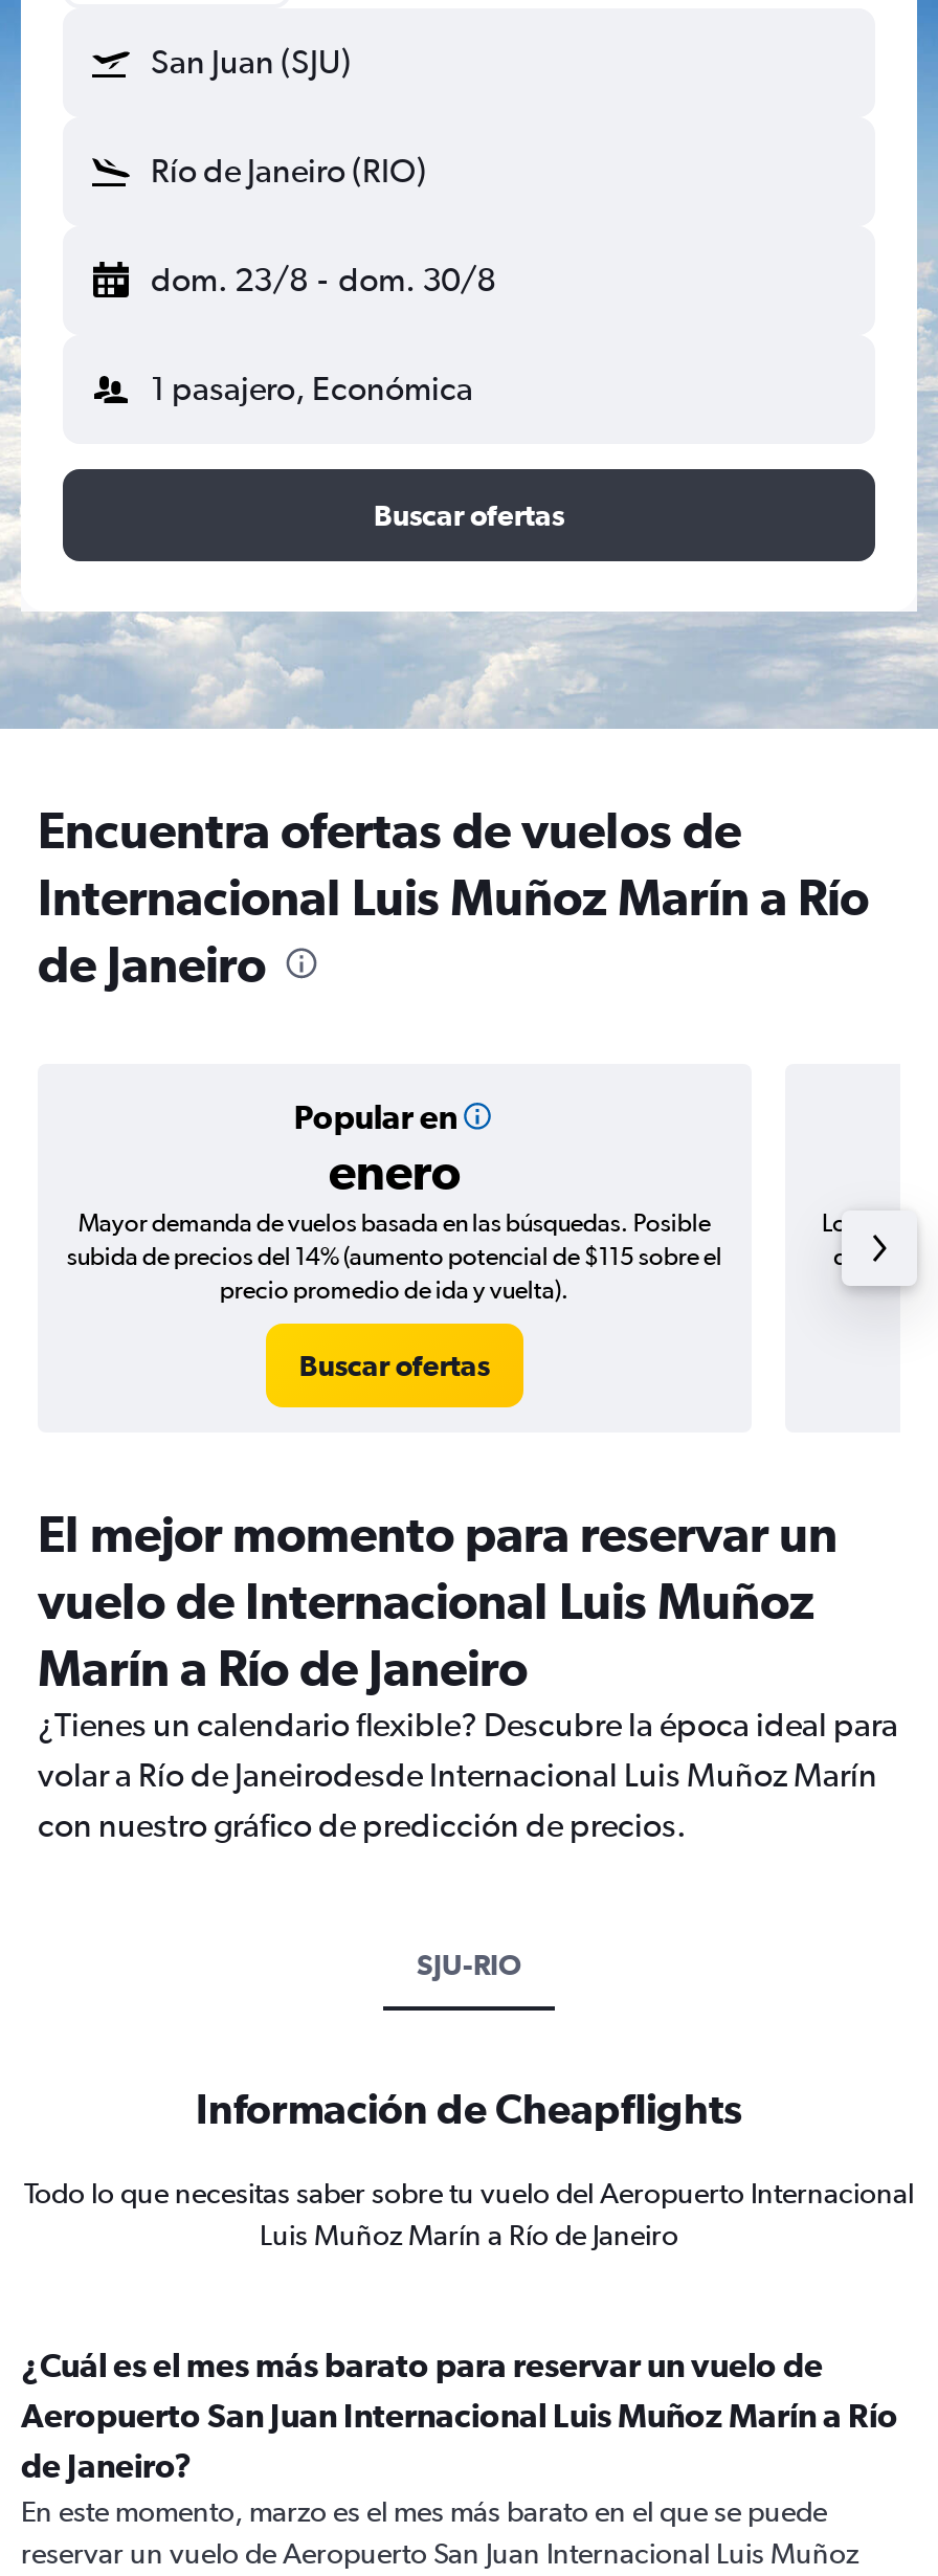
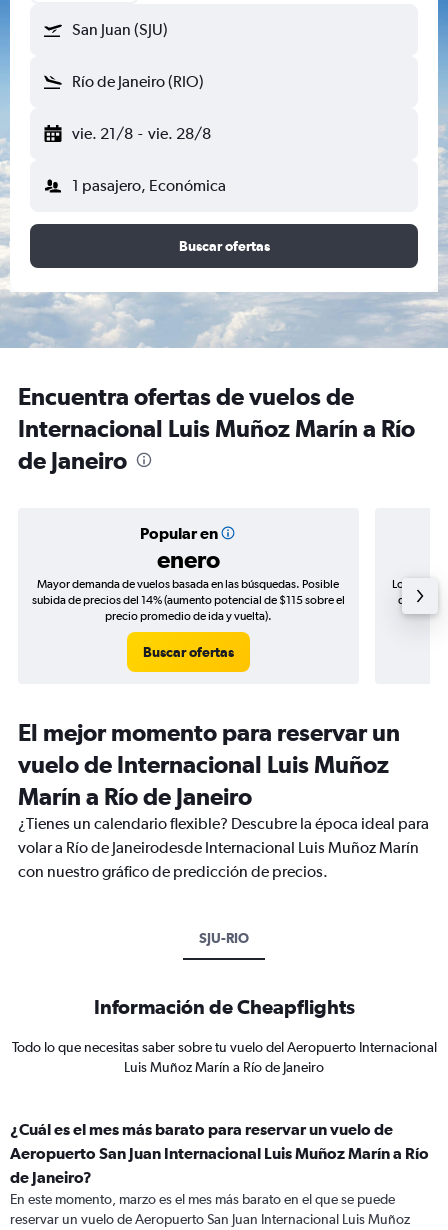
- dom. 23/8 - dom. 30/8
+ vie. 21/8 - vie. 28/8
